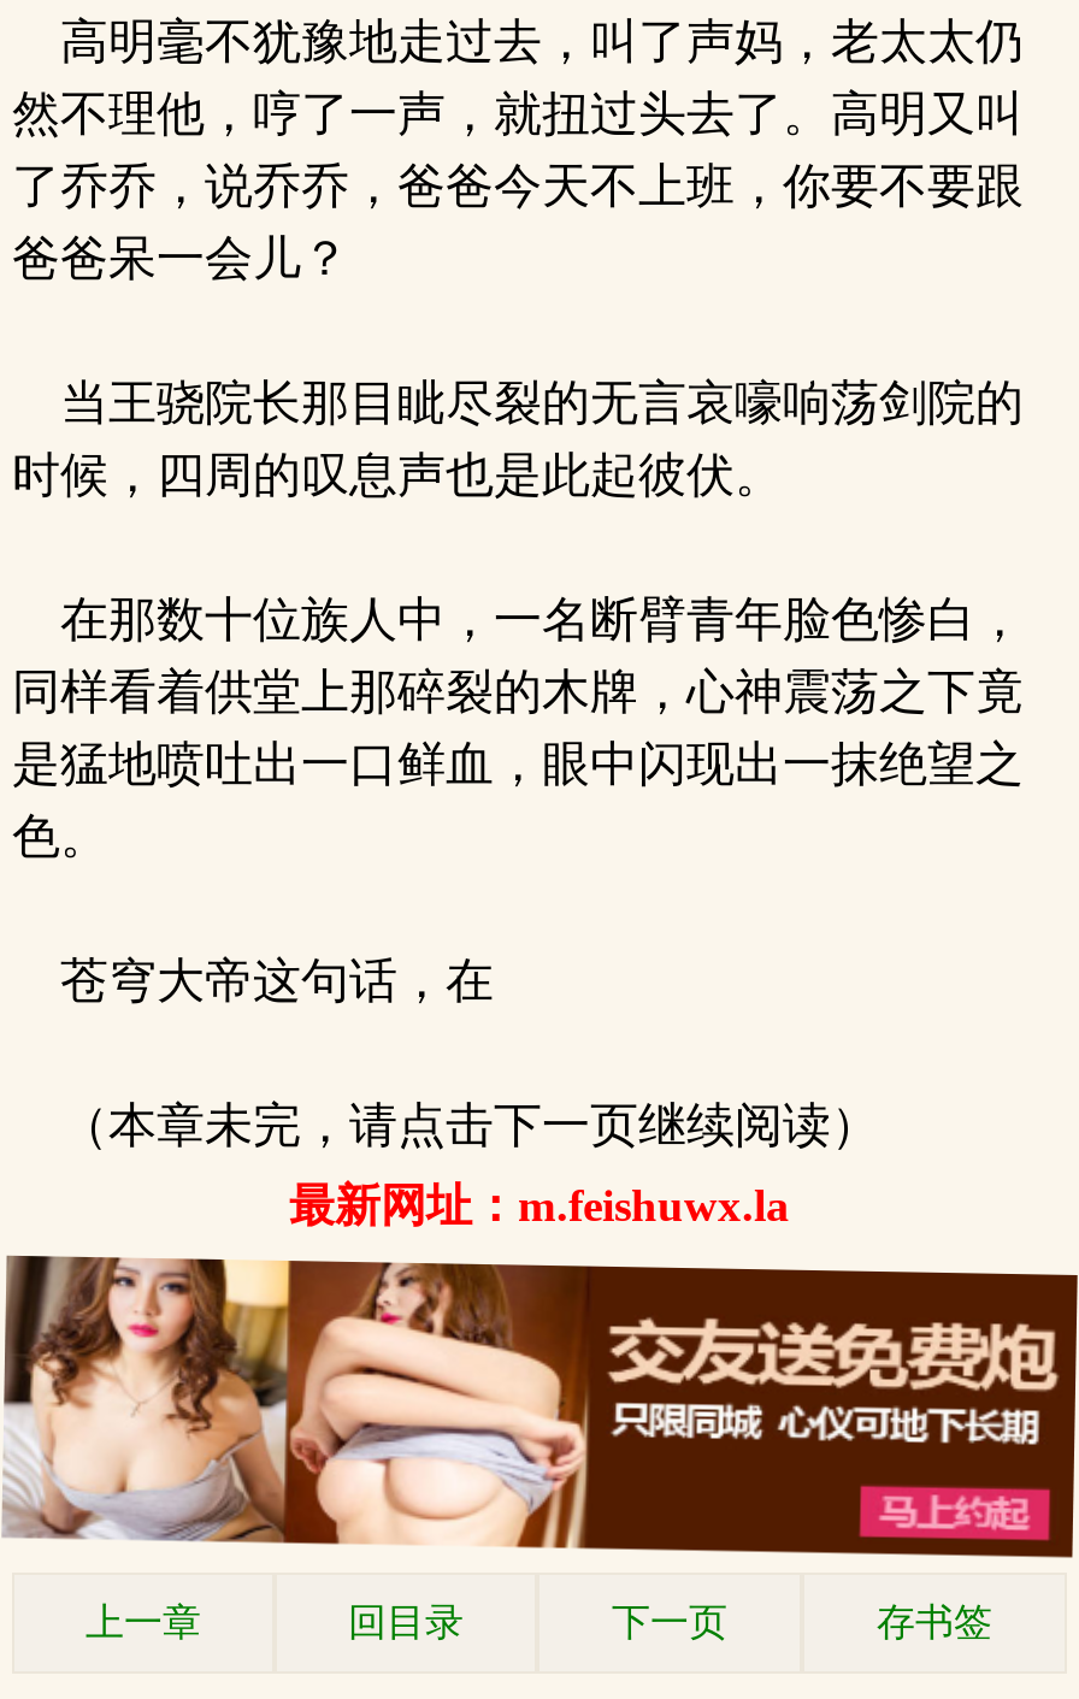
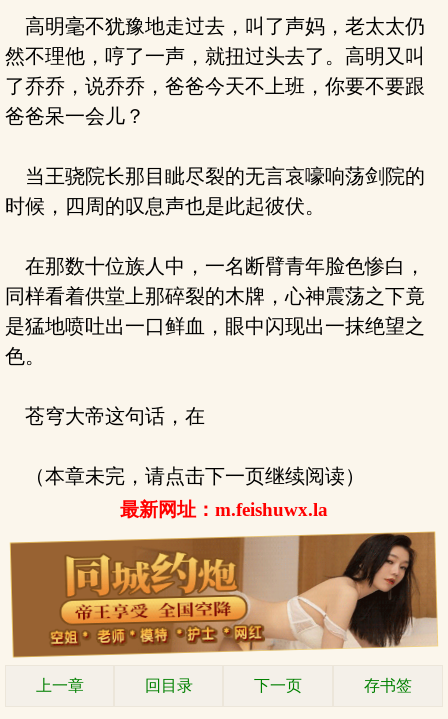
- [image]
+ [image]
